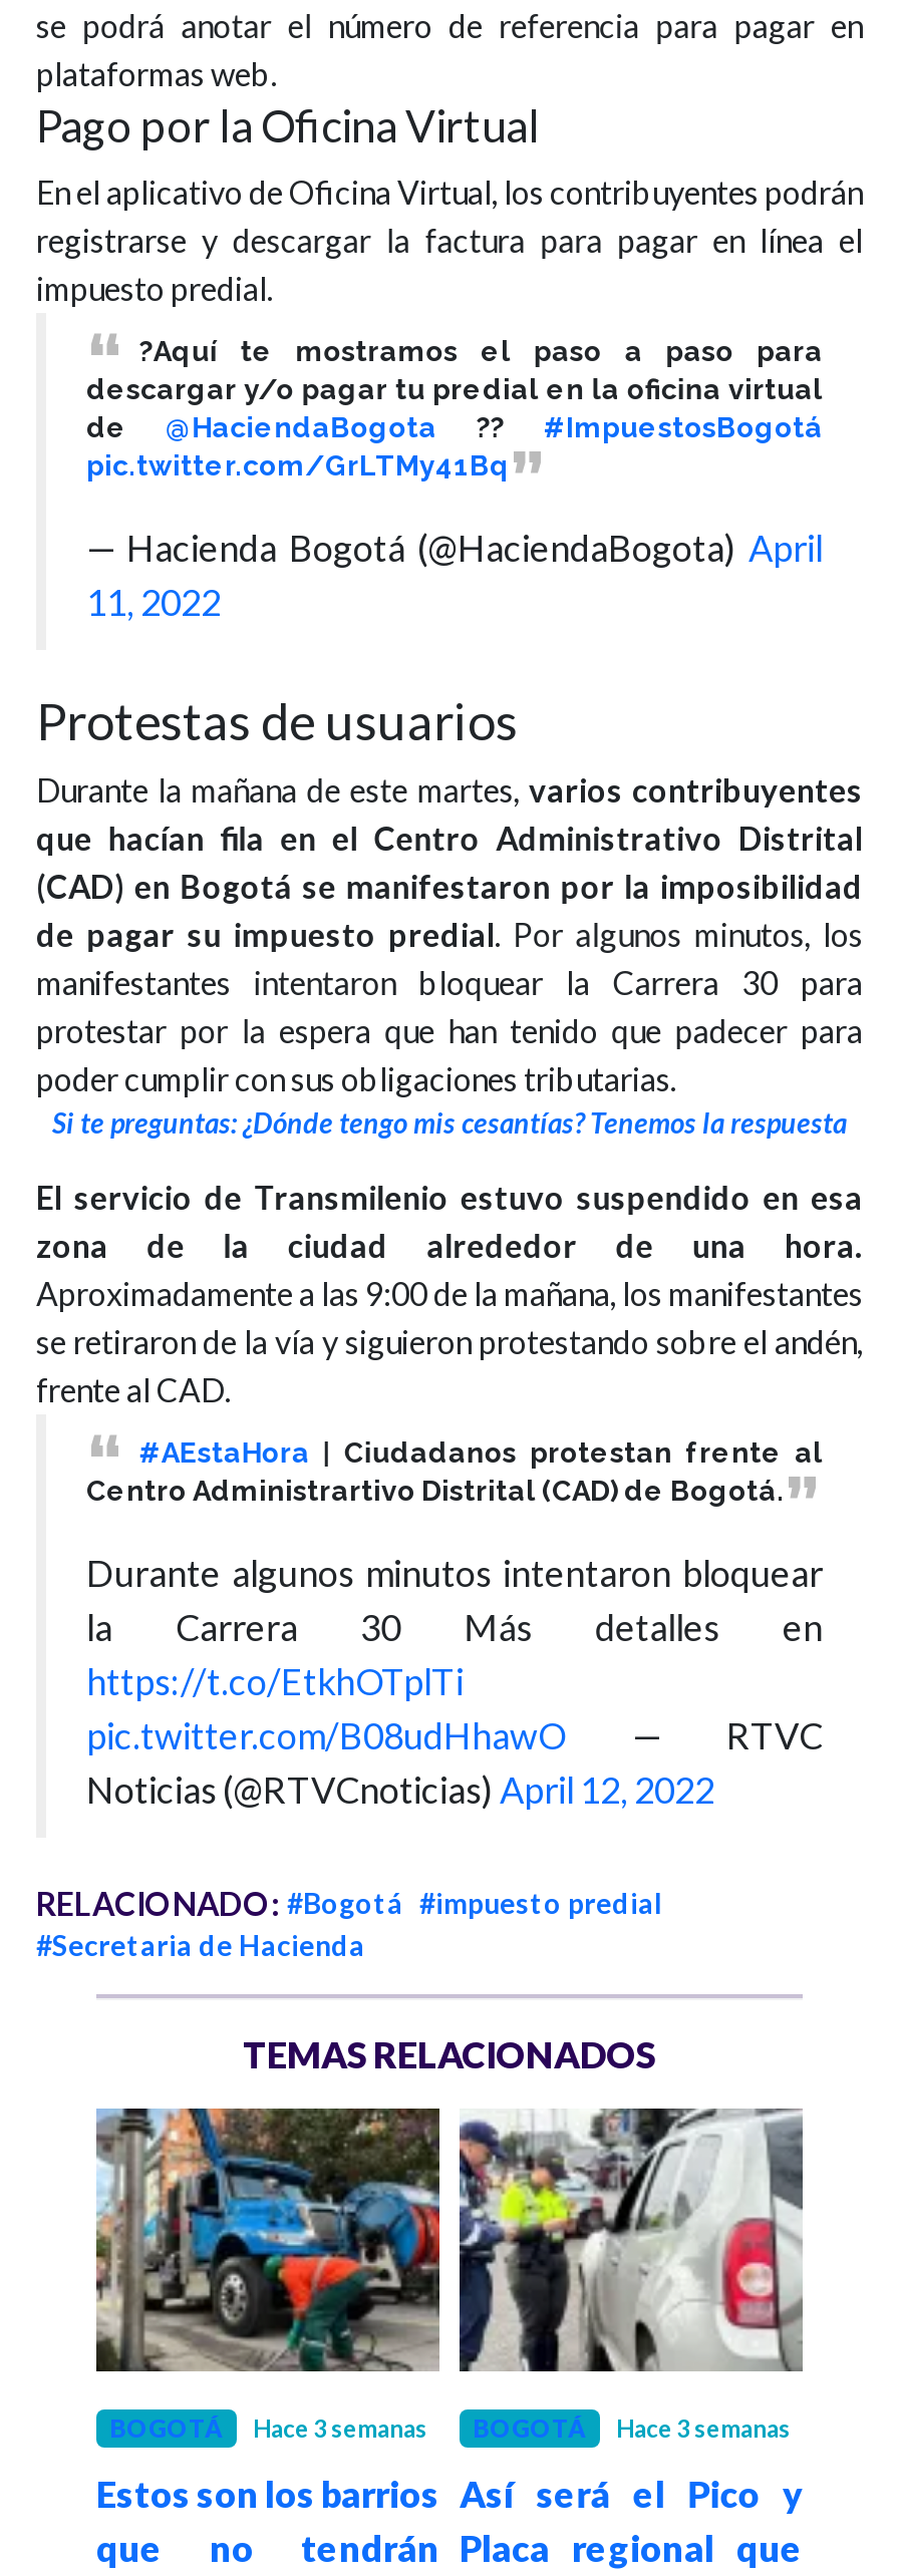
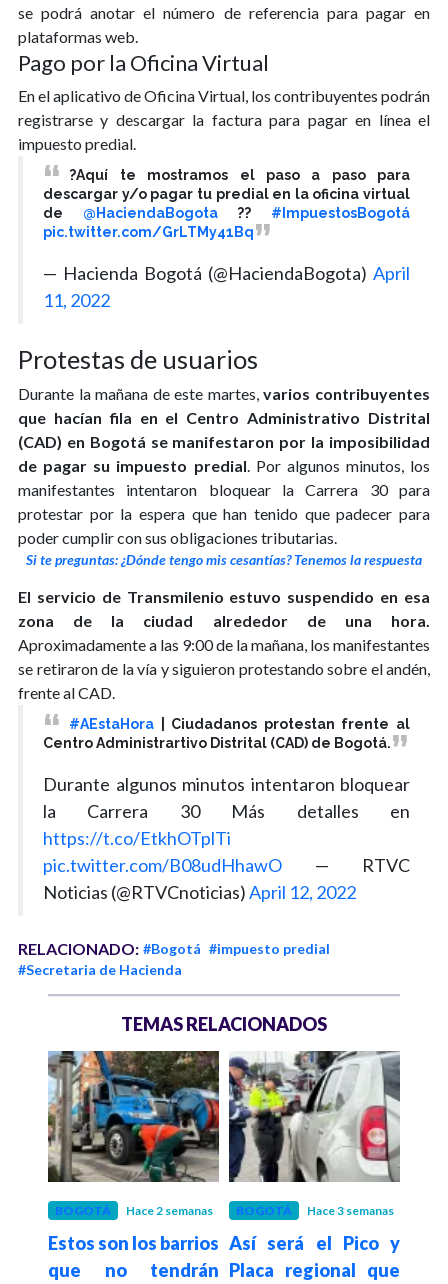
- Hace 3 semanas
+ Hace 2 semanas
